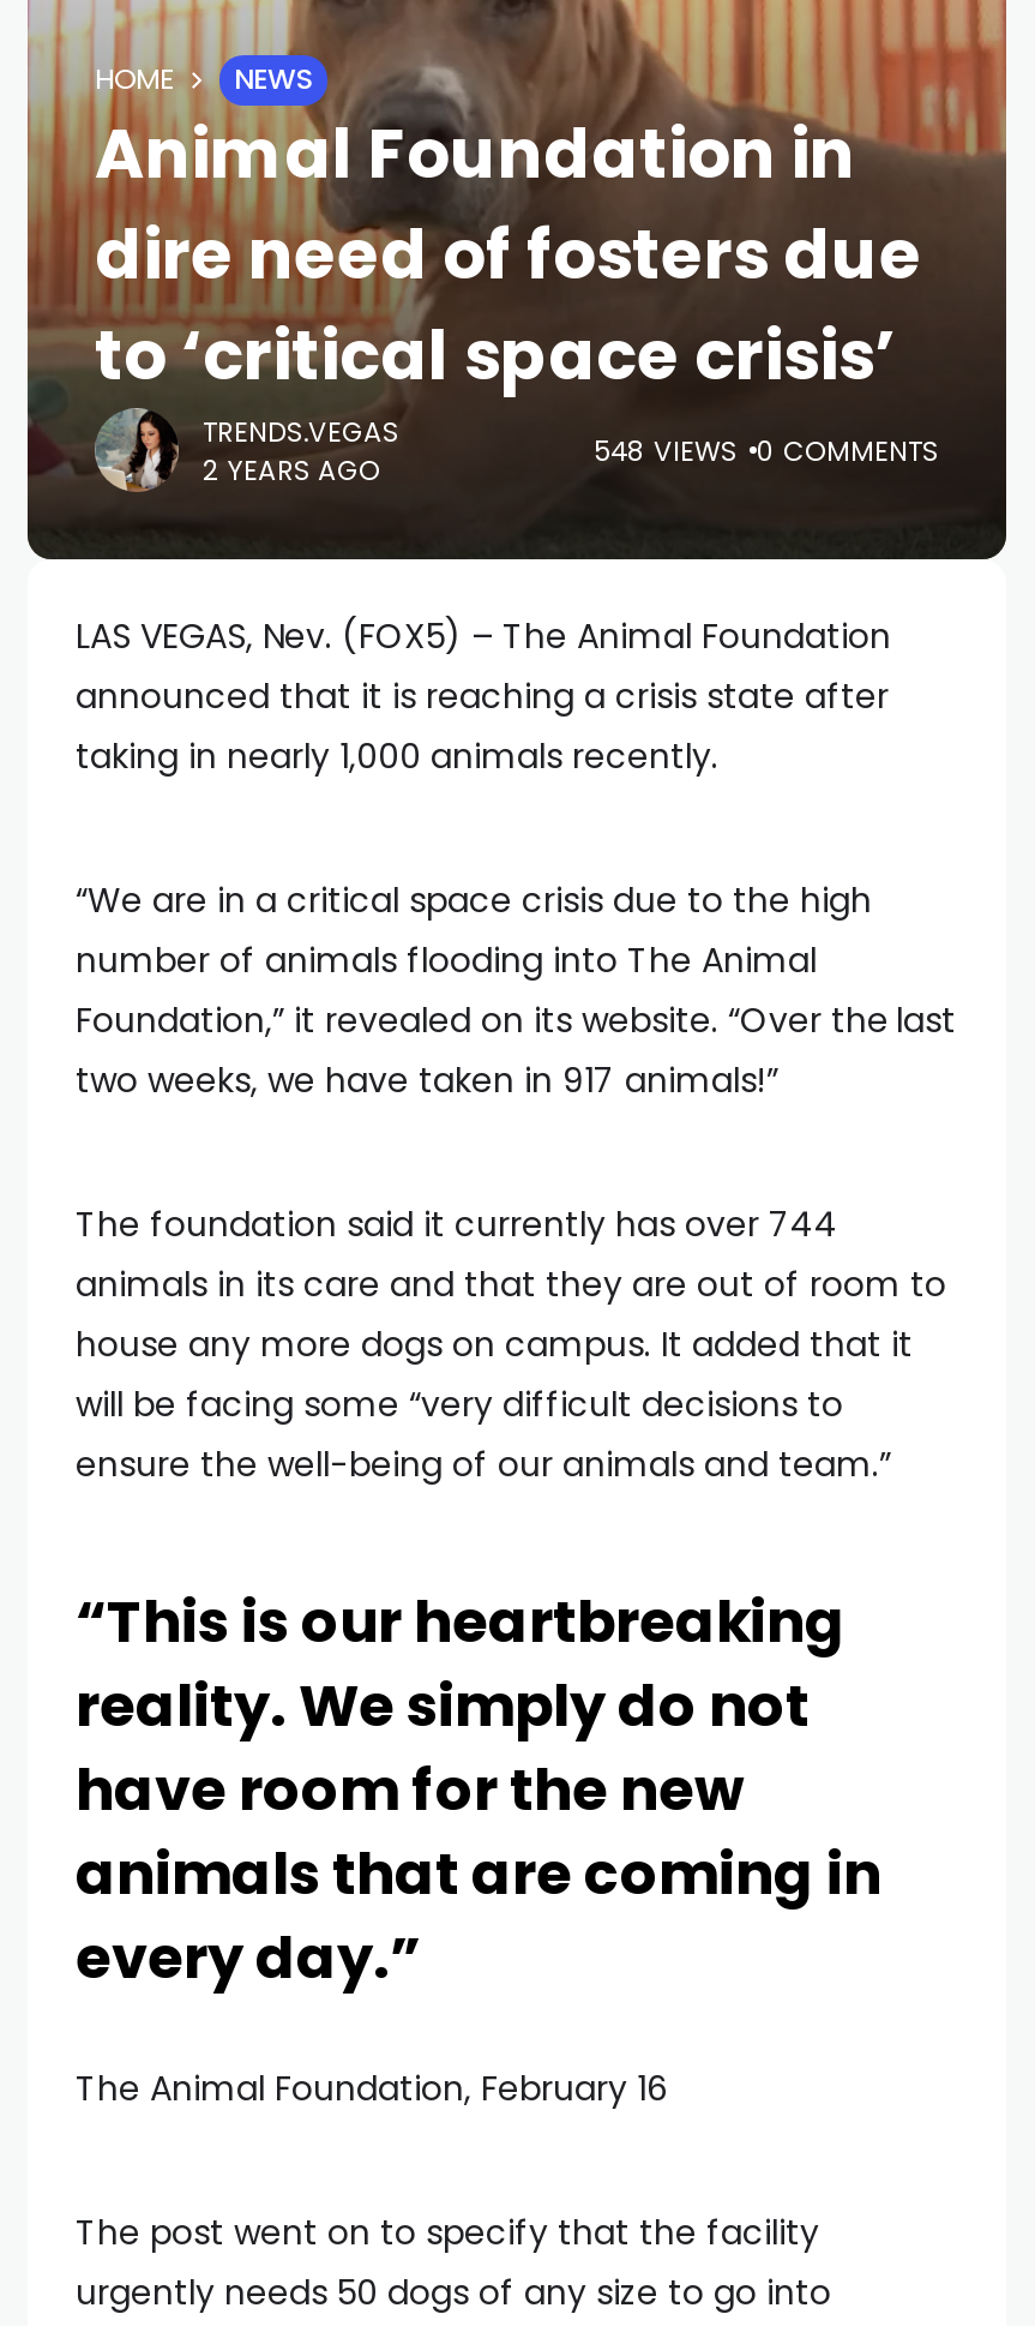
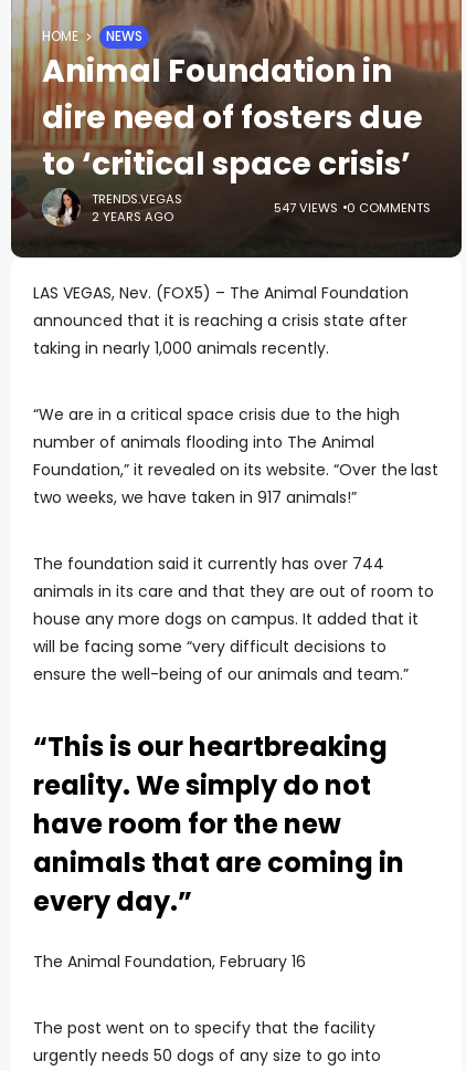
- 548 VIEWS 0 COMMENTS
+ 547 VIEWS 0 COMMENTS
